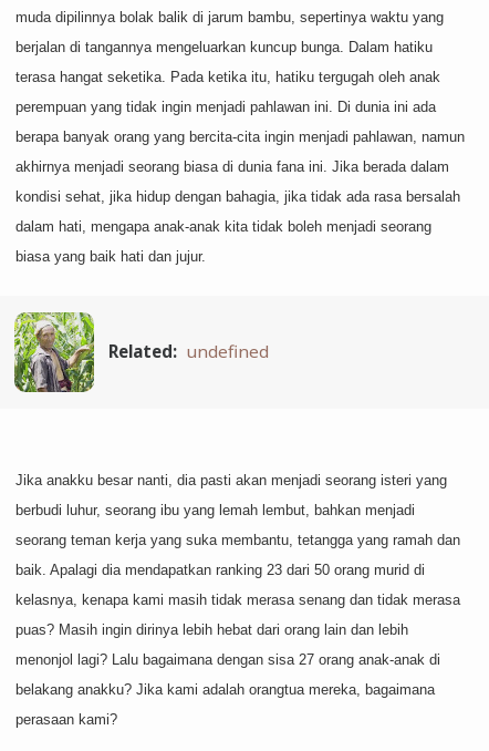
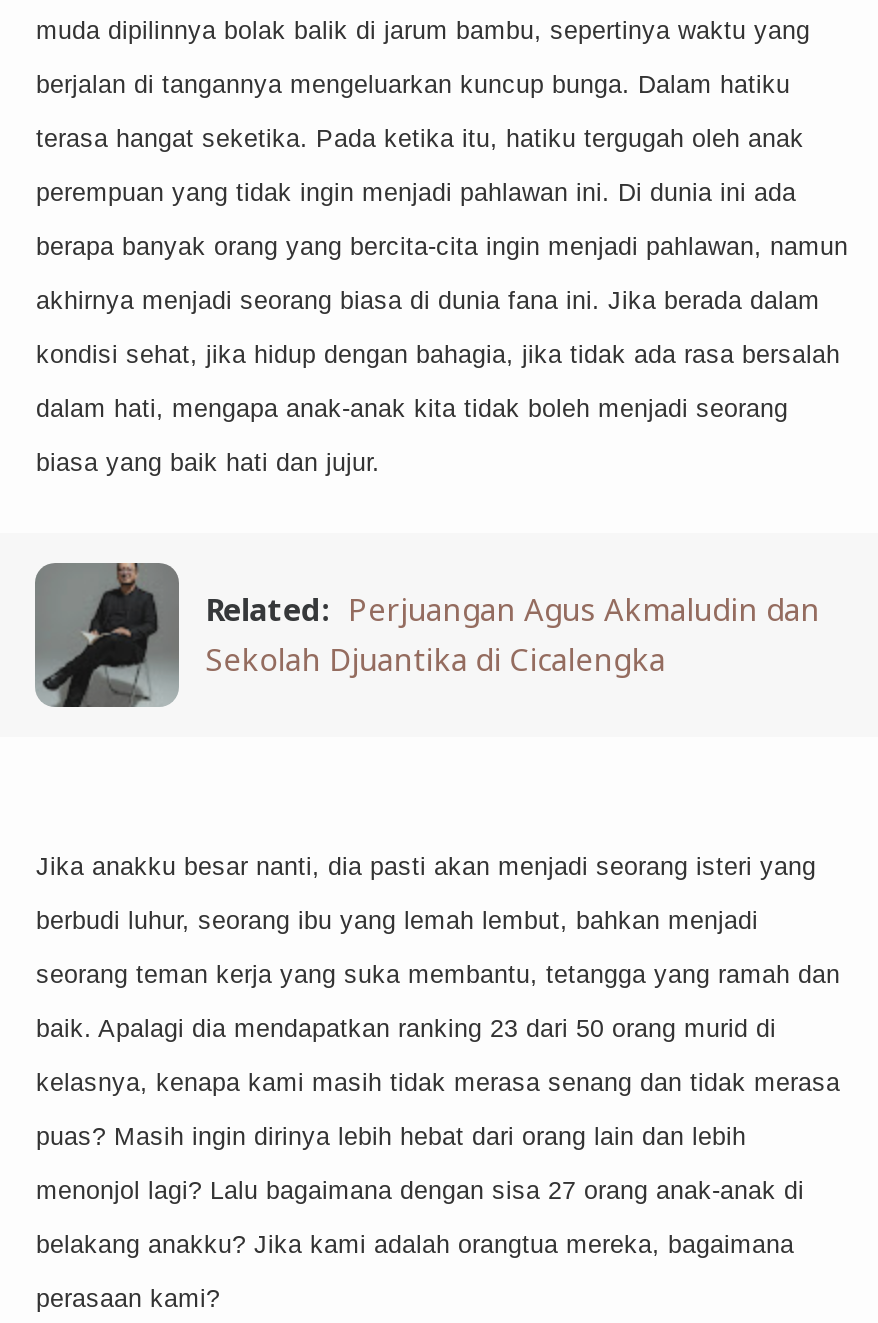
- [image]
- Related: undefined
+ [image]
+ Related: Perjuangan Agus Akmaludin dan
+ Sekolah Djuantika di Cicalengka
